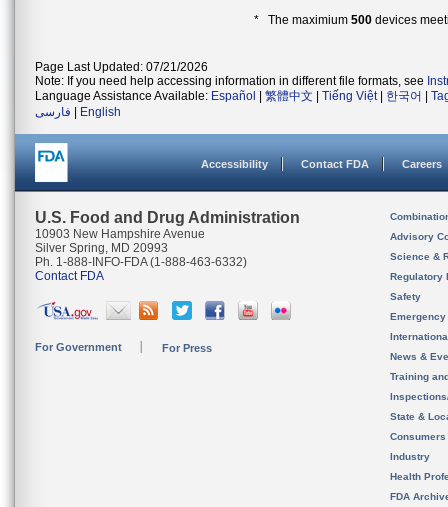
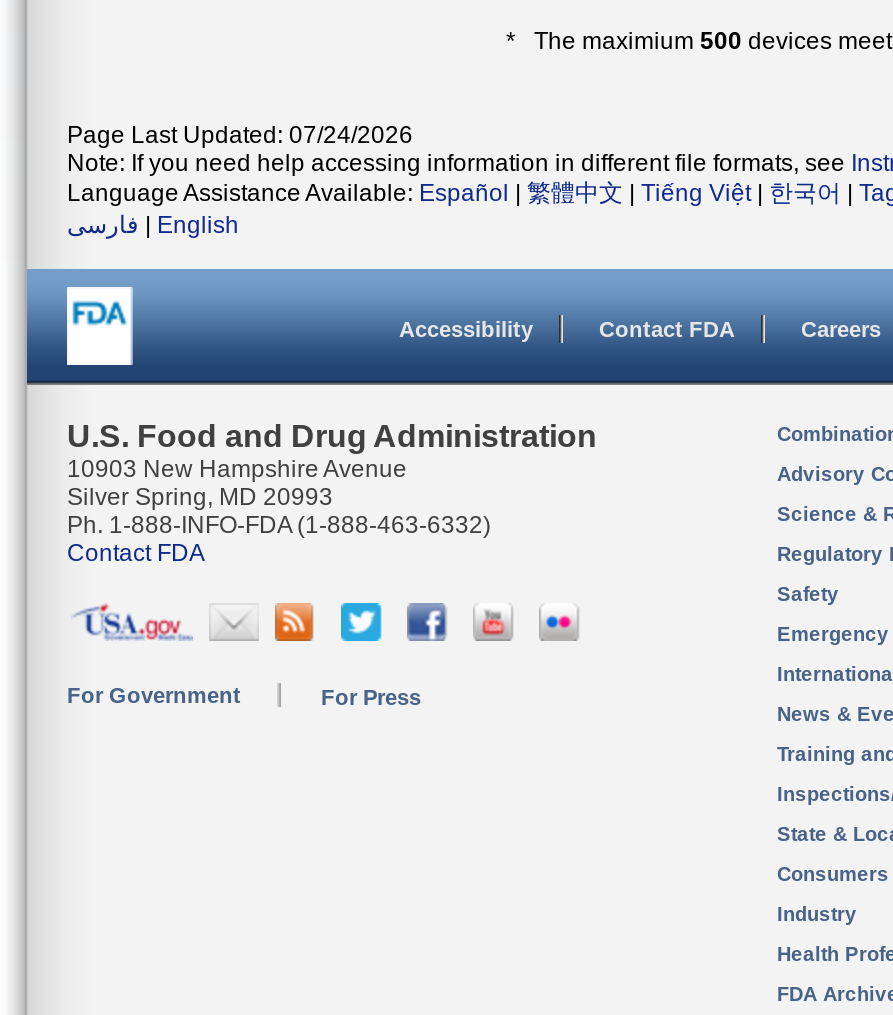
- Page Last Updated: 07/21/2026
+ Page Last Updated: 07/24/2026
